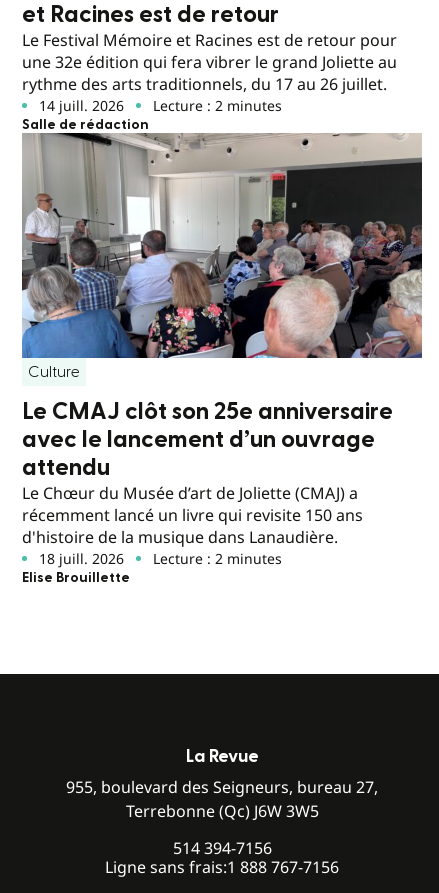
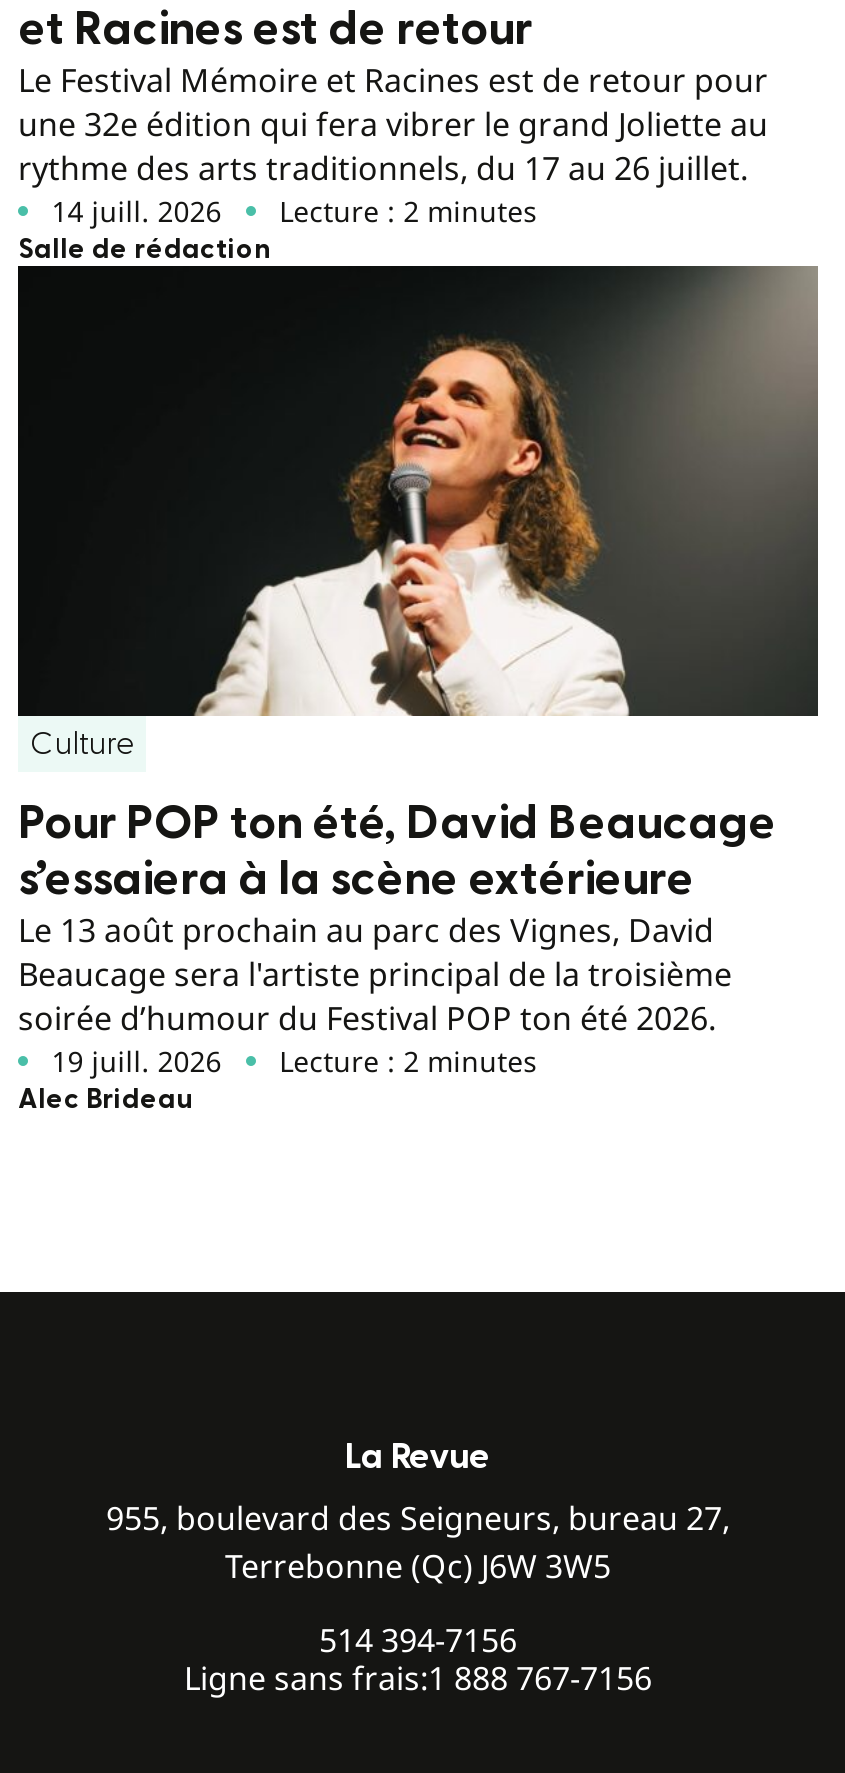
- [image]
+ [image]

- Le CMAJ clôt son 25e anniversaire
- avec le lancement d’un ouvrage
- attendu
- Le Chœur du Musée d’art de Joliette (CMAJ) a
- récemment lancé un livre qui revisite 150 ans
- d'histoire de la musique dans Lanaudière.
- 18 juill. 2026
+ Pour POP ton été, David Beaucage
+ s’essaiera à la scène extérieure
+ Le 13 août prochain au parc des Vignes, David
+ Beaucage sera l'artiste principal de la troisième
+ soirée d’humour du Festival POP ton été 2026.
+ 19 juill. 2026

- Elise Brouillette
+ Alec Brideau
